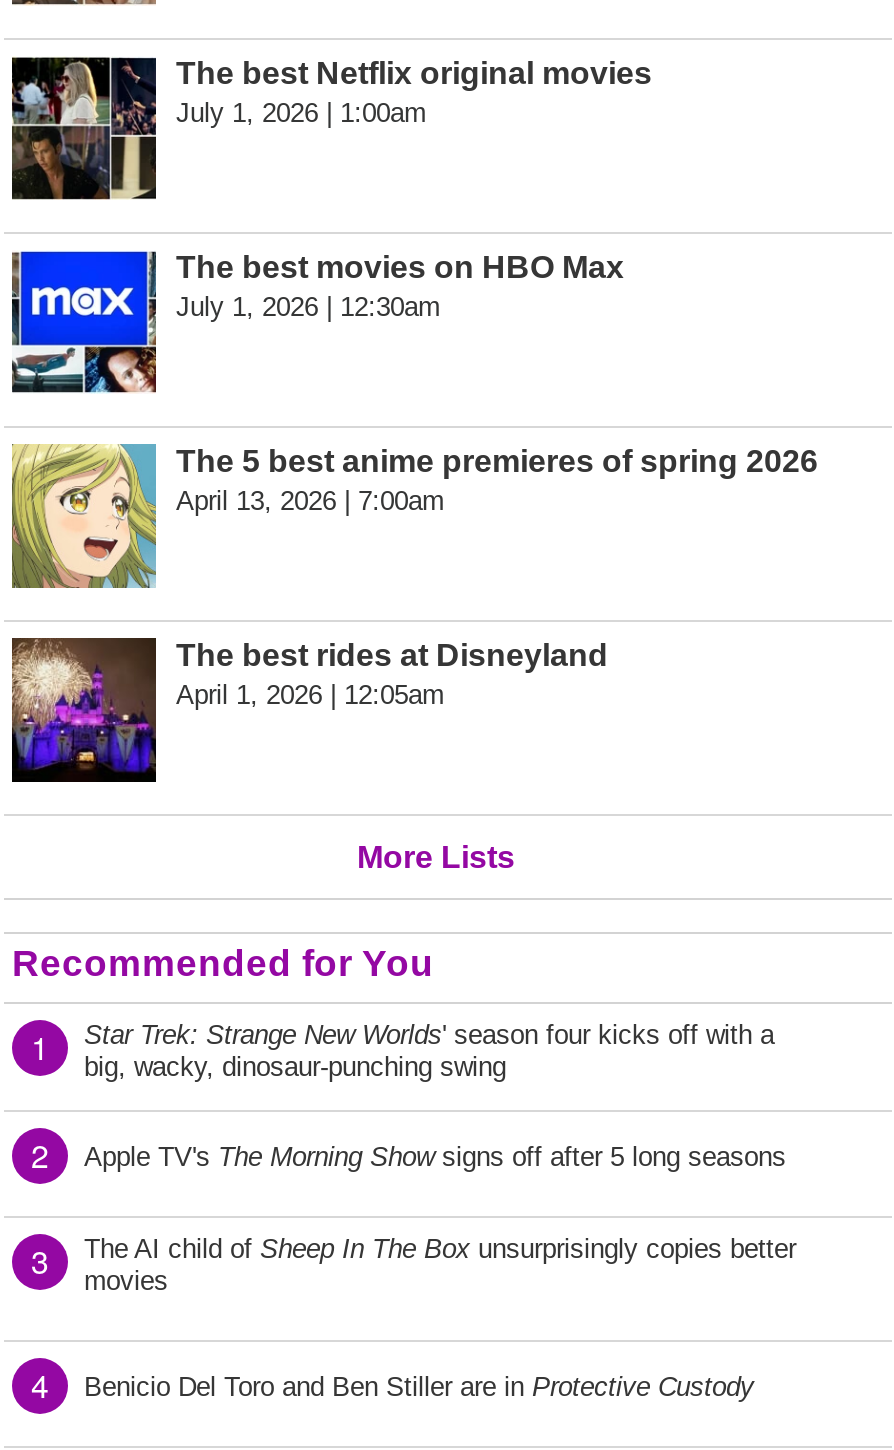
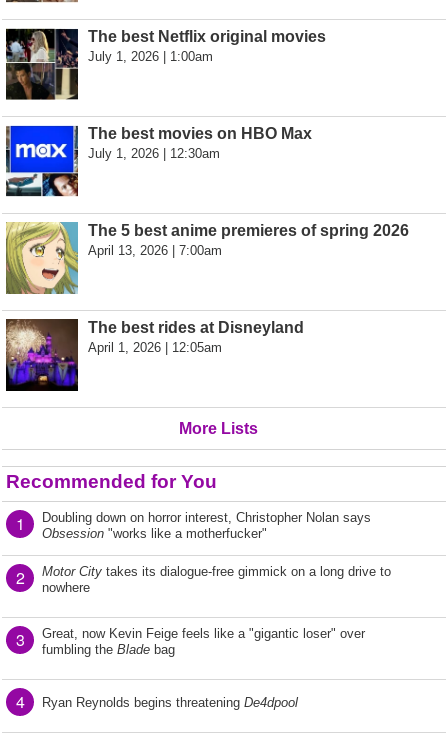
- Star Trek: Strange New Worlds ' season four kicks off with a
- big, wacky, dinosaur-punching swing
+ Doubling down on horror interest, Christopher Nolan says
+ Obsession "works like a motherfucker"

- Apple TV's The Morning Show signs off after 5 long seasons
+ Motor City takes its dialogue-free gimmick on a long drive to
+ nowhere

- The AI child of Sheep In The Box unsurprisingly copies better
- movies
+ Great, now Kevin Feige feels like a "gigantic loser" over
+ fumbling the Blade bag

- Benicio Del Toro and Ben Stiller are in Protective Custody
+ Ryan Reynolds begins threatening De4dpool
